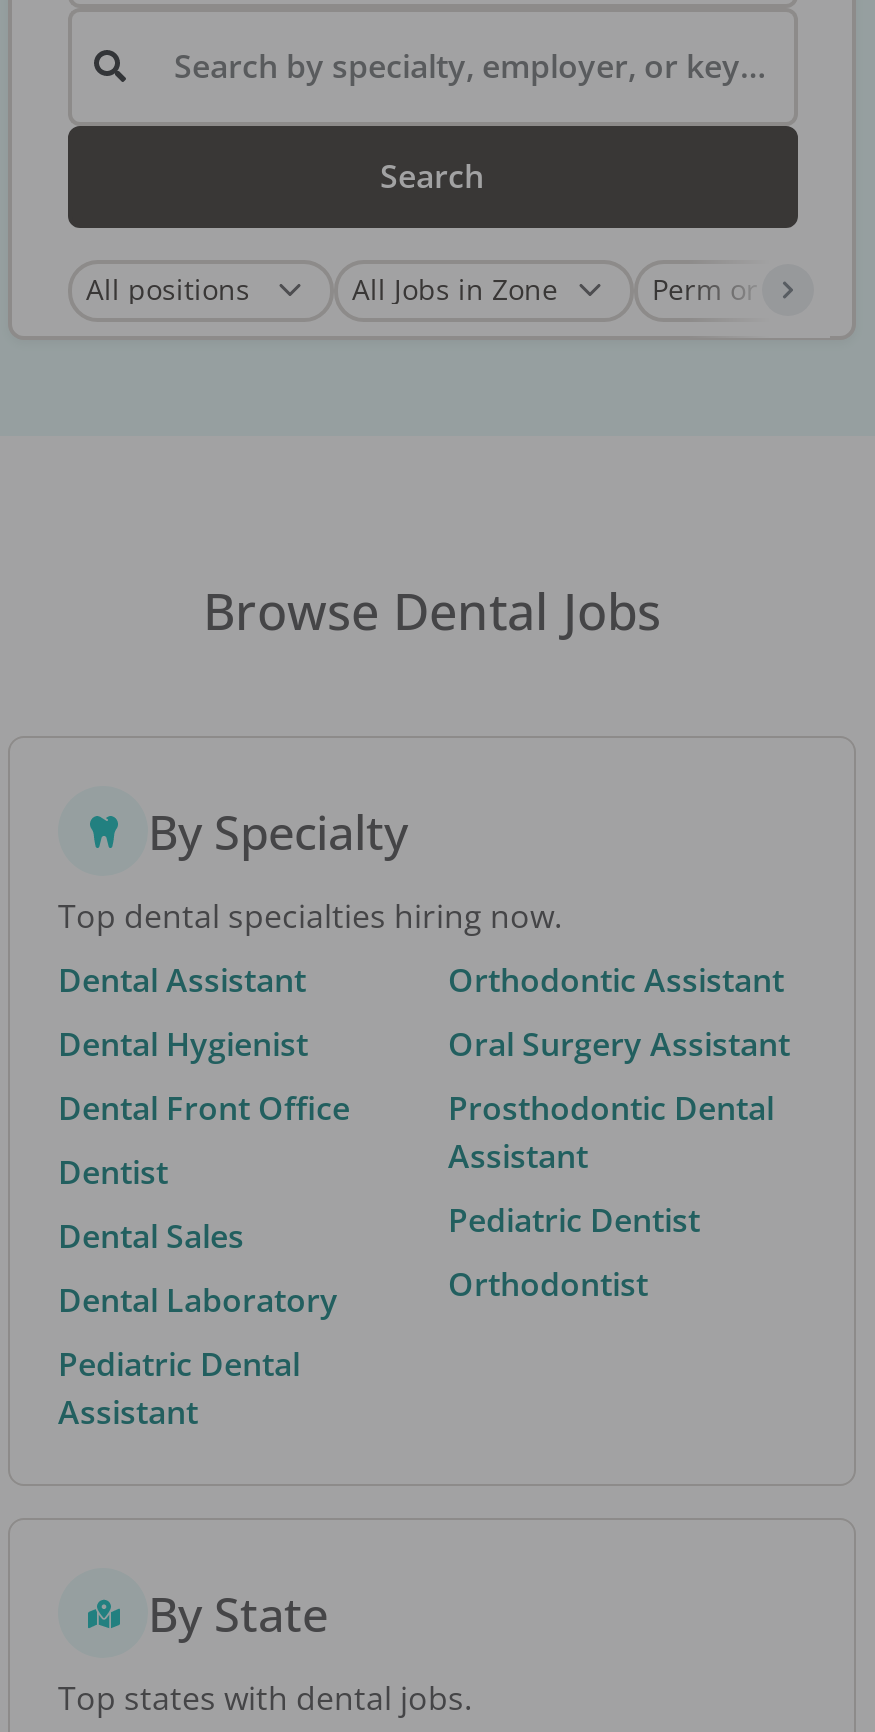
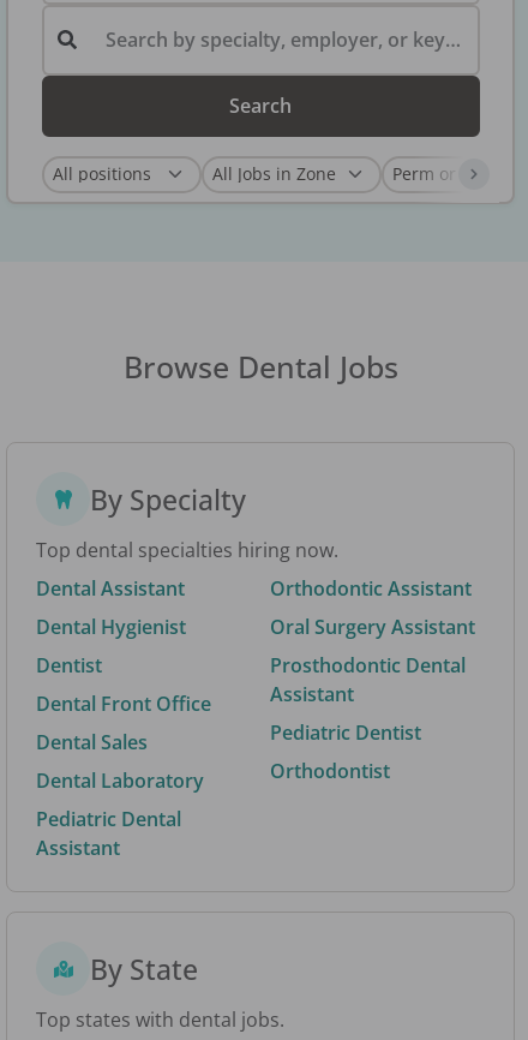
moved down: Dental Front Office

moved up: Dentist
